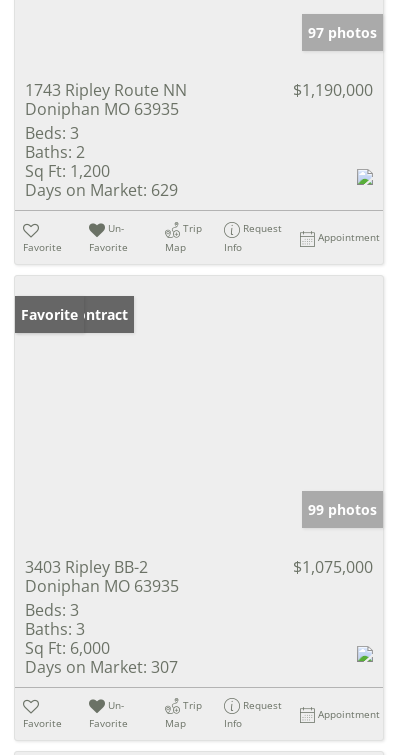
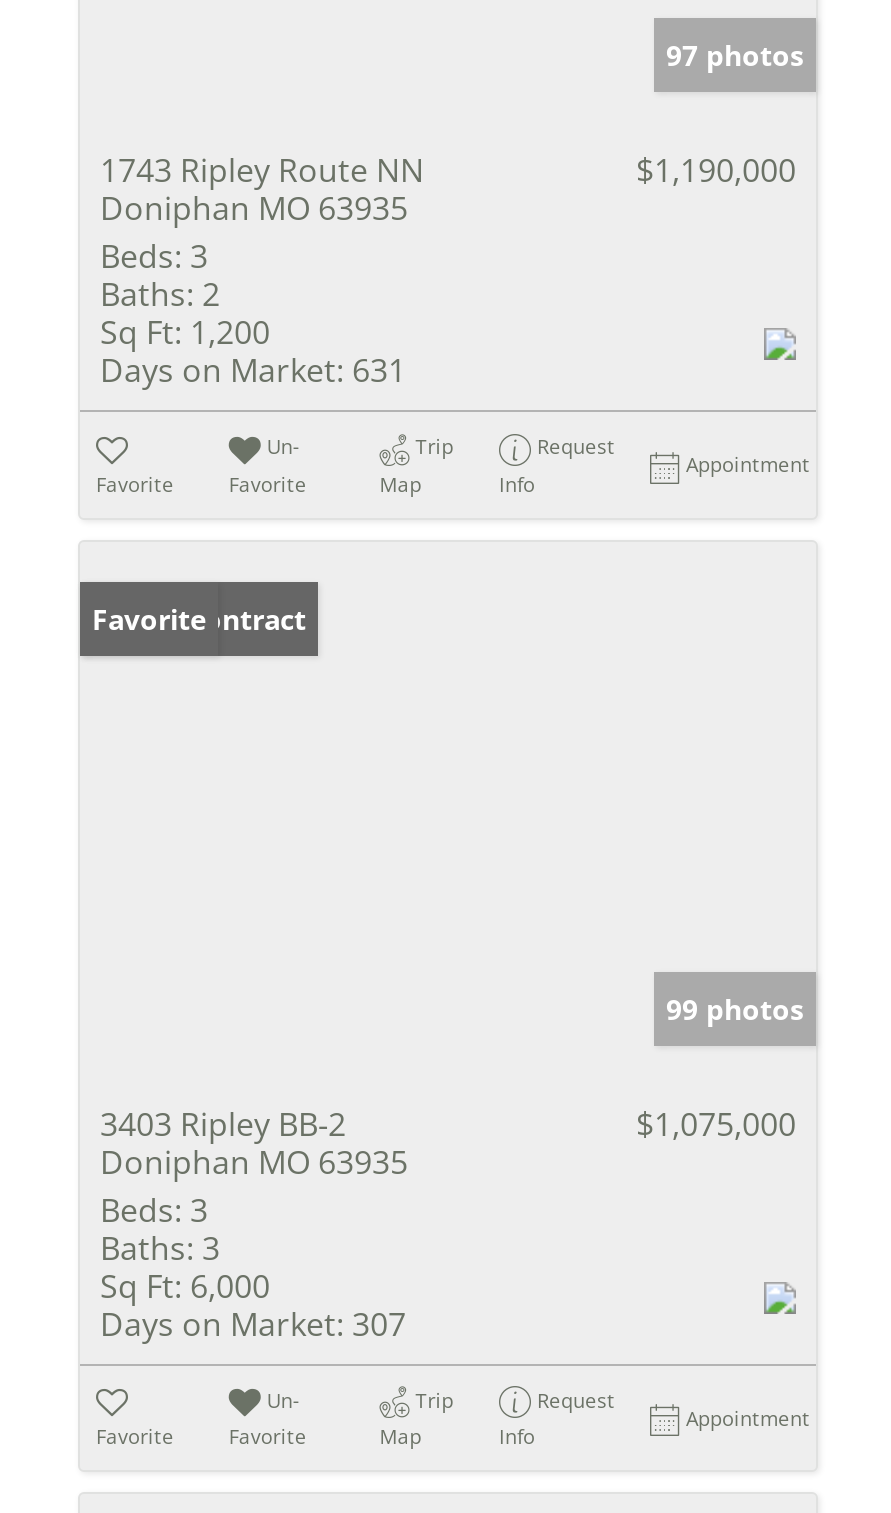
- Days on Market: 629
+ Days on Market: 631
